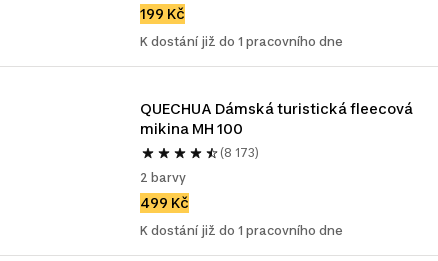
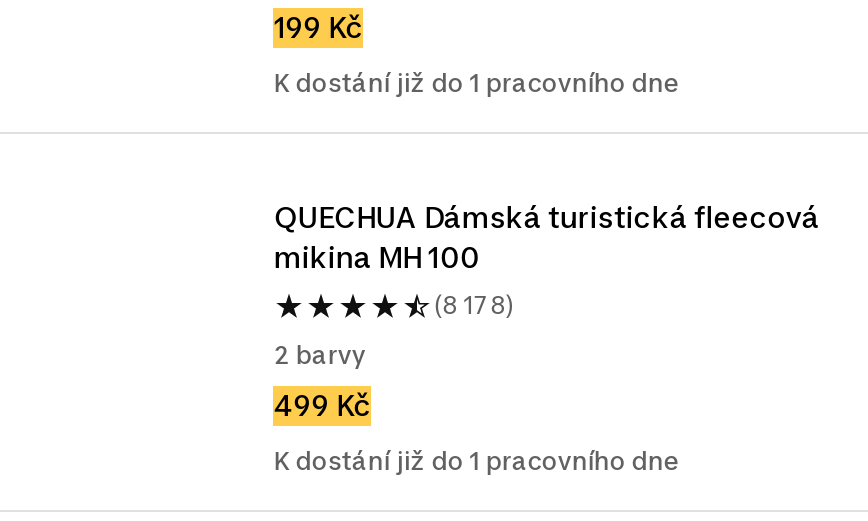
- (8 173)
+ (8 178)
